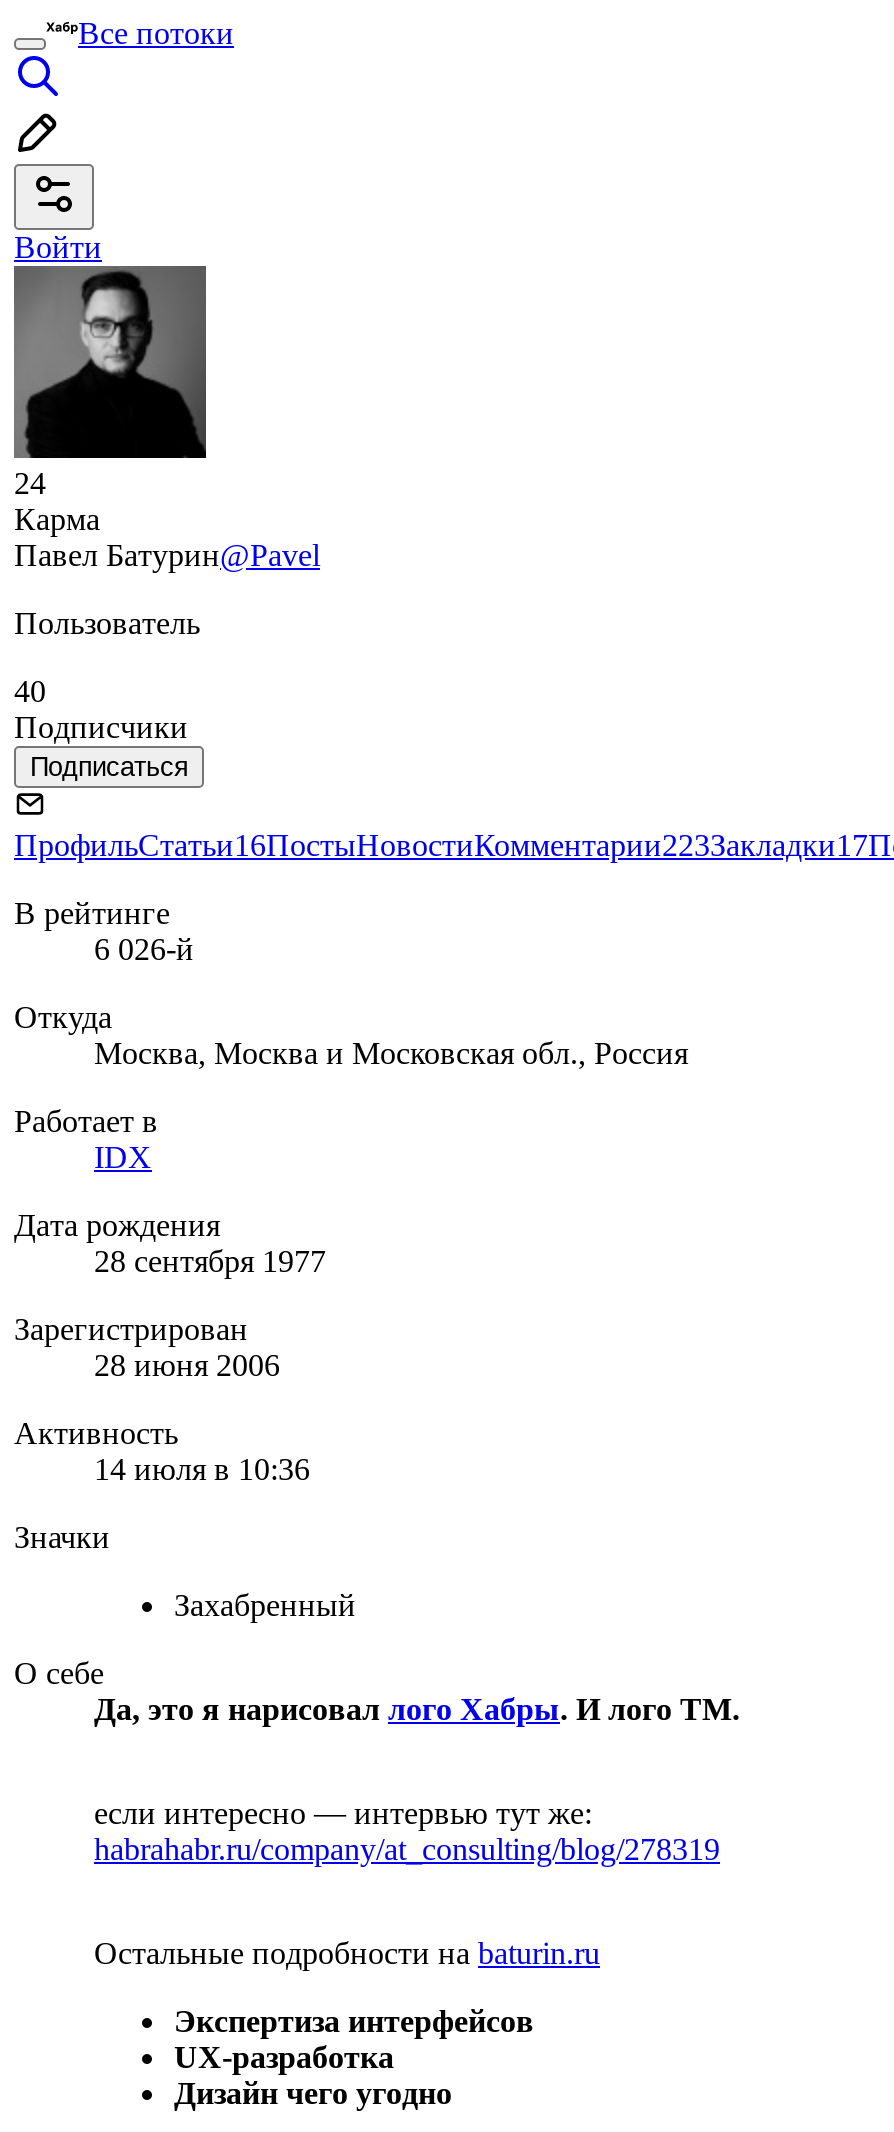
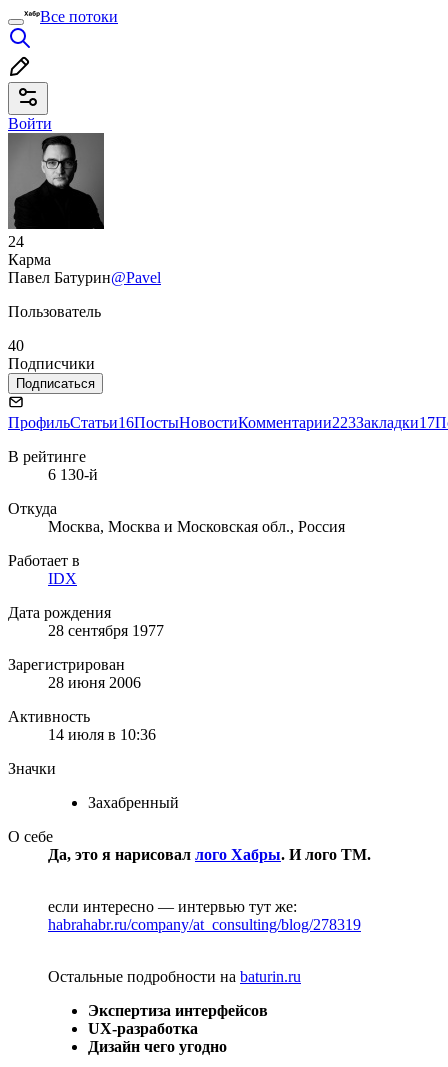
- 6 026-й
+ 6 130-й
